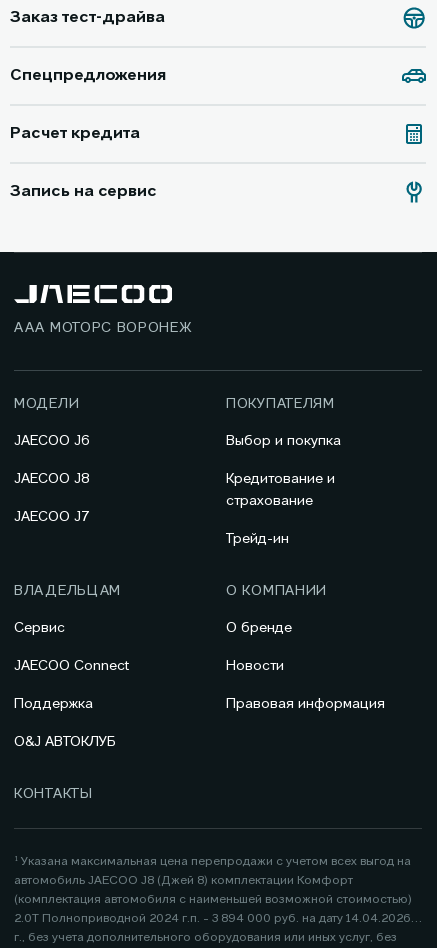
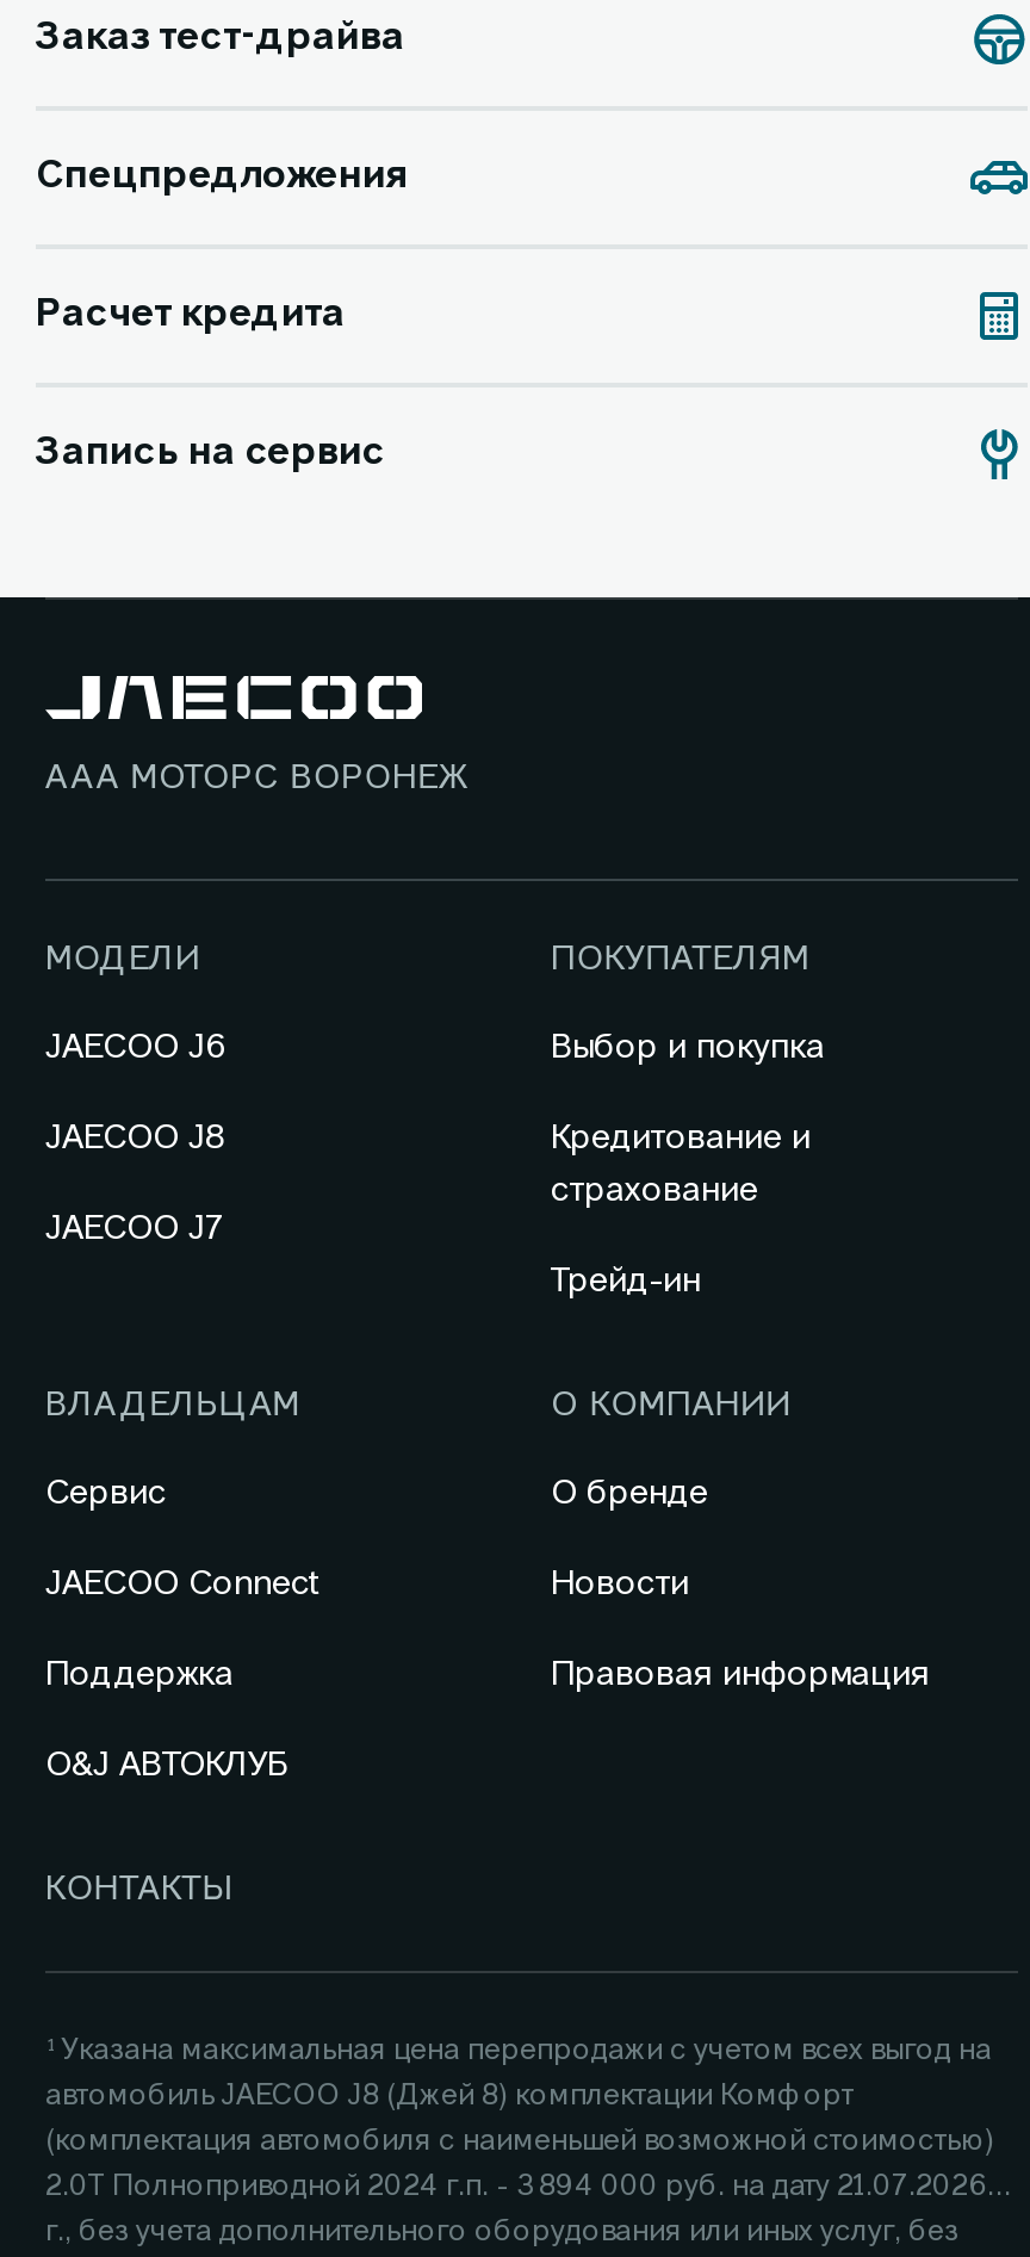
- 2.0Т Полноприводной 2024 г.п. - 3 894 000 руб. на дату 14.04.2026
+ 2.0Т Полноприводной 2024 г.п. - 3 894 000 руб. на дату 21.07.2026
